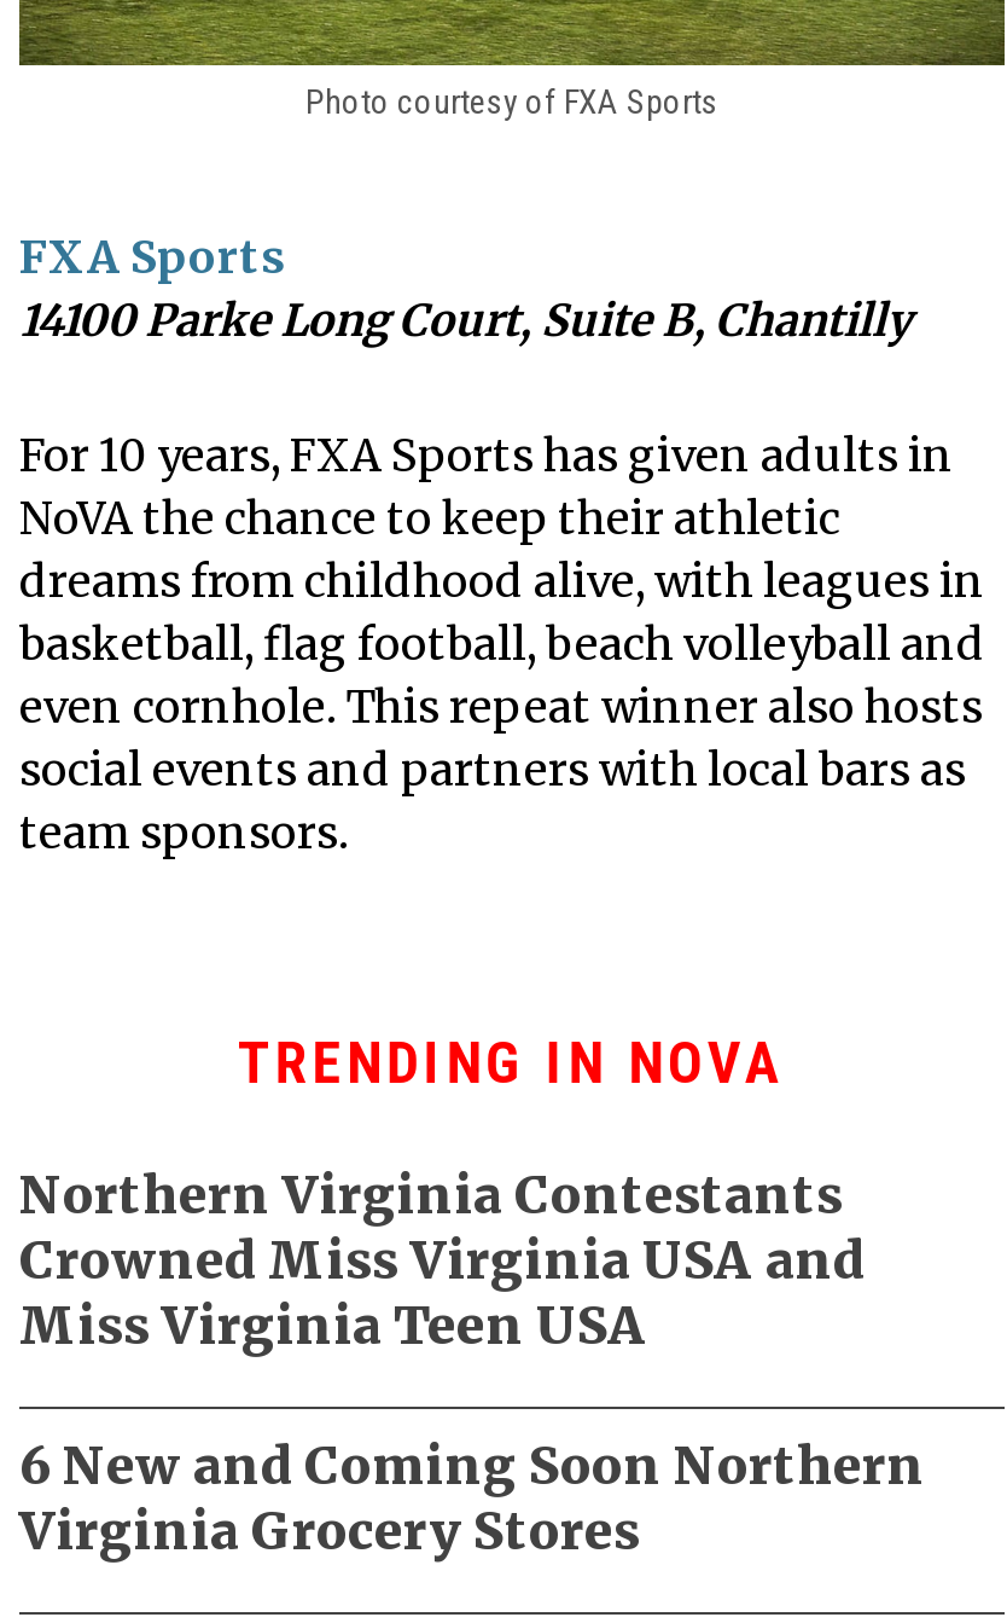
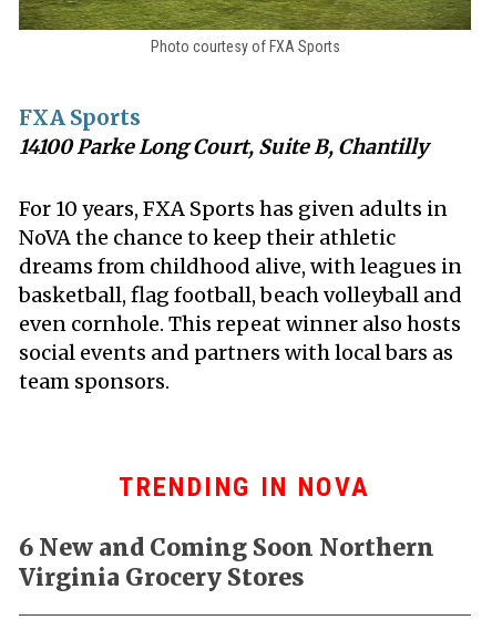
- Northern Virginia Contestants
- Crowned Miss Virginia USA and
- Miss Virginia Teen USA
